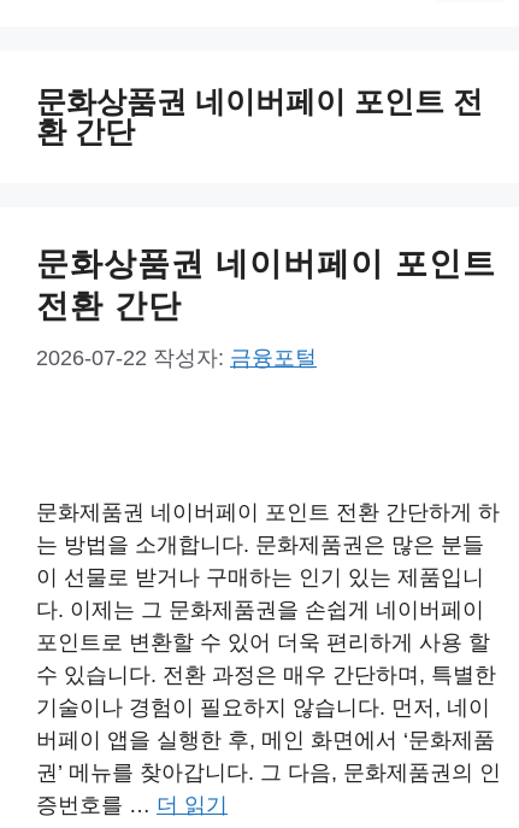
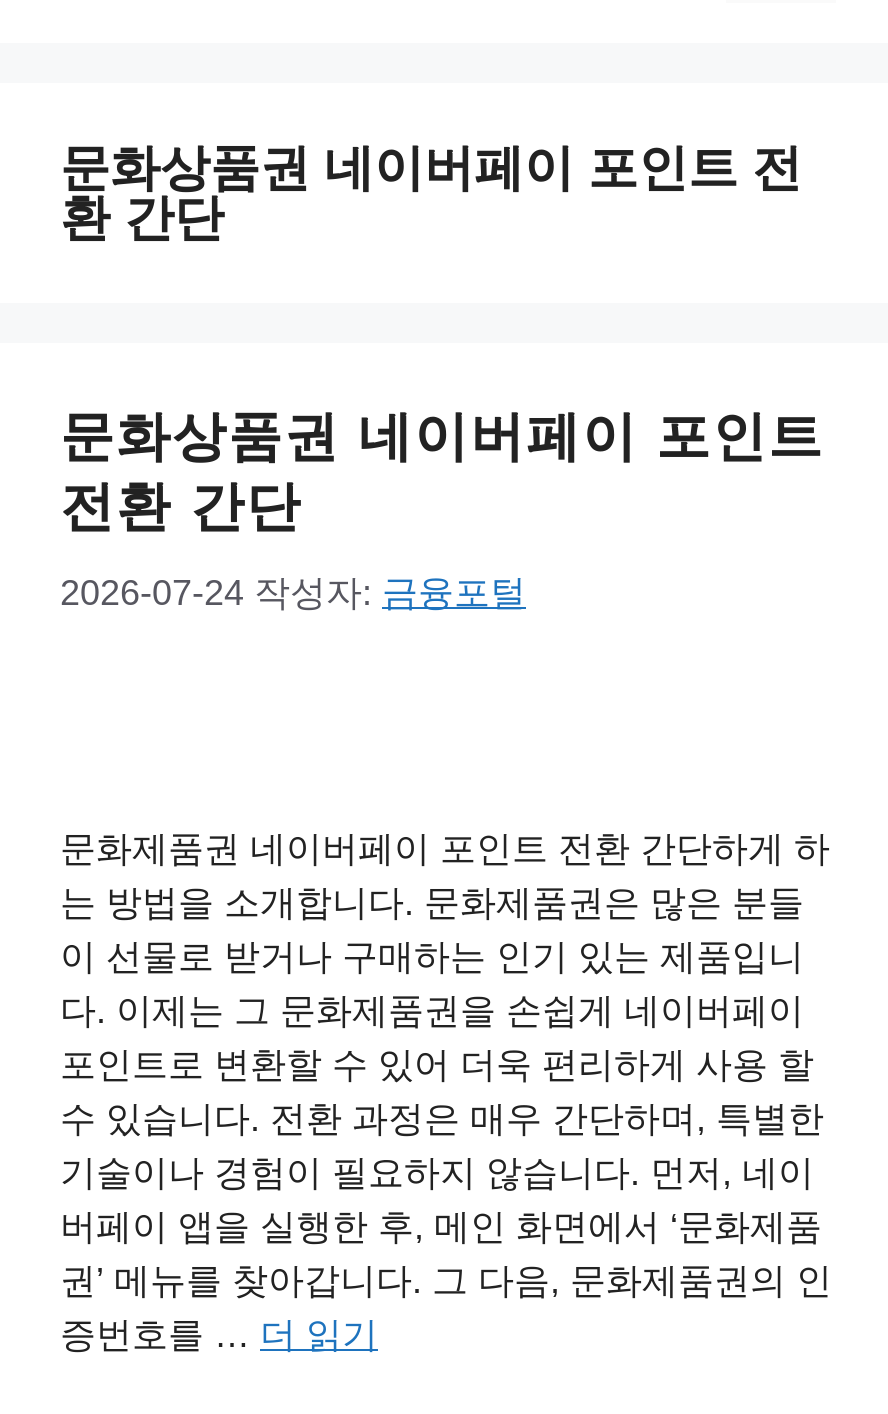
- 2026-07-22 작성자: 금융포털
+ 2026-07-24 작성자: 금융포털
